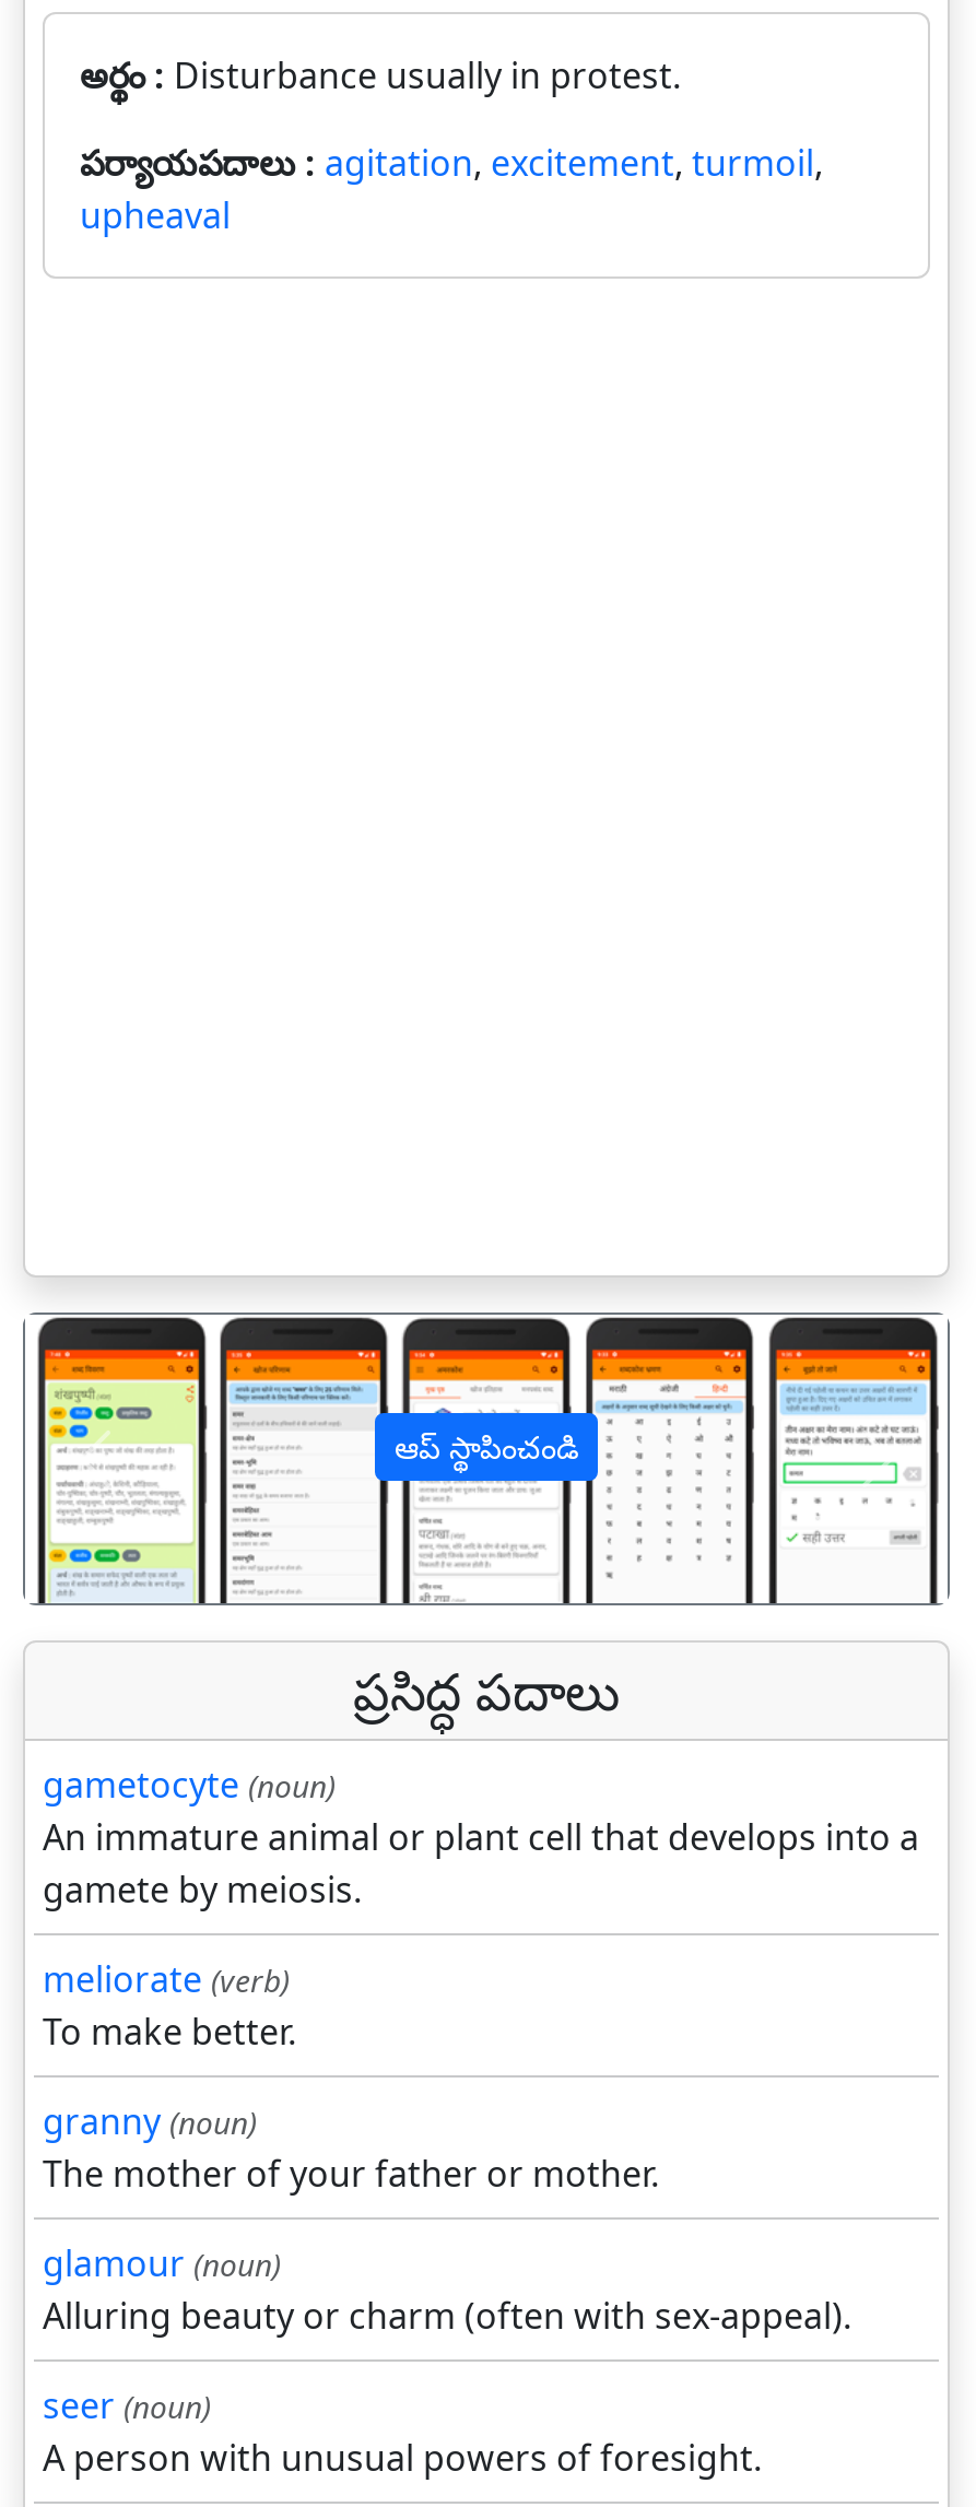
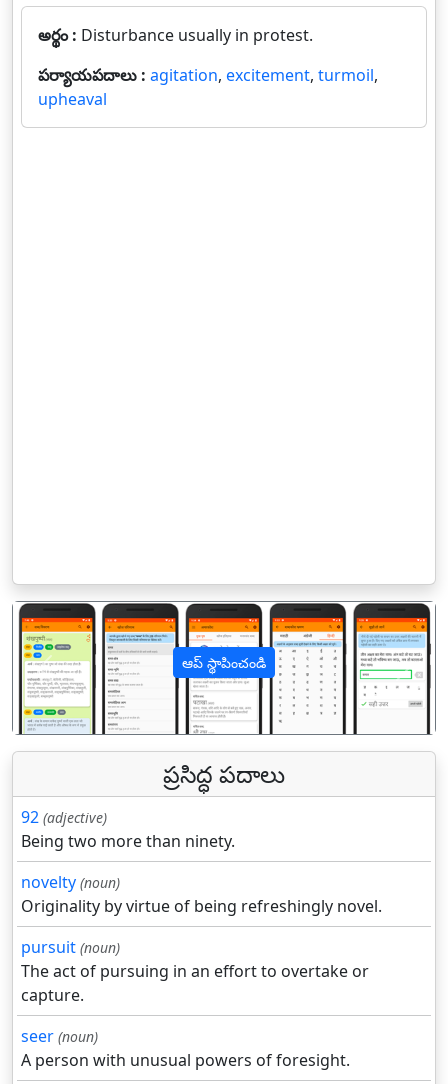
- gametocyte (noun)
- An immature animal or plant cell that develops into a
- gamete by meiosis.
- meliorate (verb)
- To make better.
- granny (noun)
- The mother of your father or mother.
- glamour (noun)
- Alluring beauty or charm (often with sex-appeal).
+ 92 (adjective)
+ Being two more than ninety.
+ novelty (noun)
+ Originality by virtue of being refreshingly novel.
+ pursuit (noun)
+ The act of pursuing in an effort to overtake or
+ capture.
